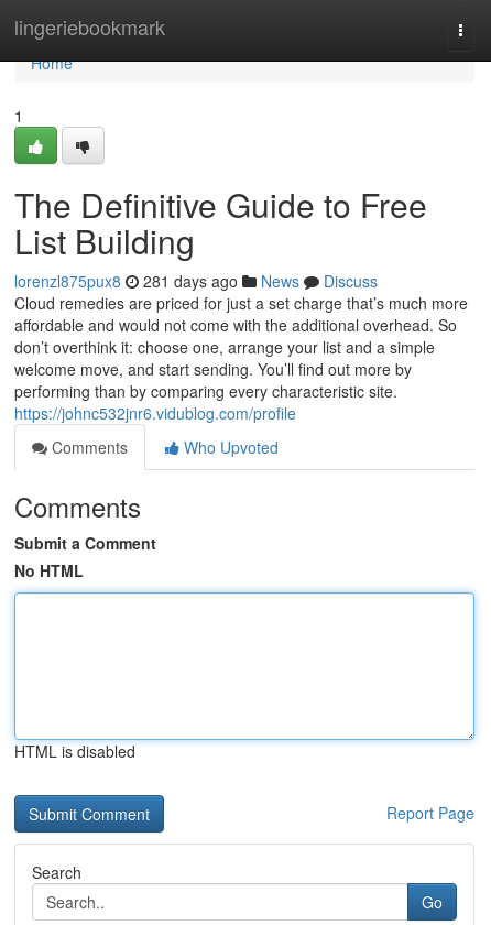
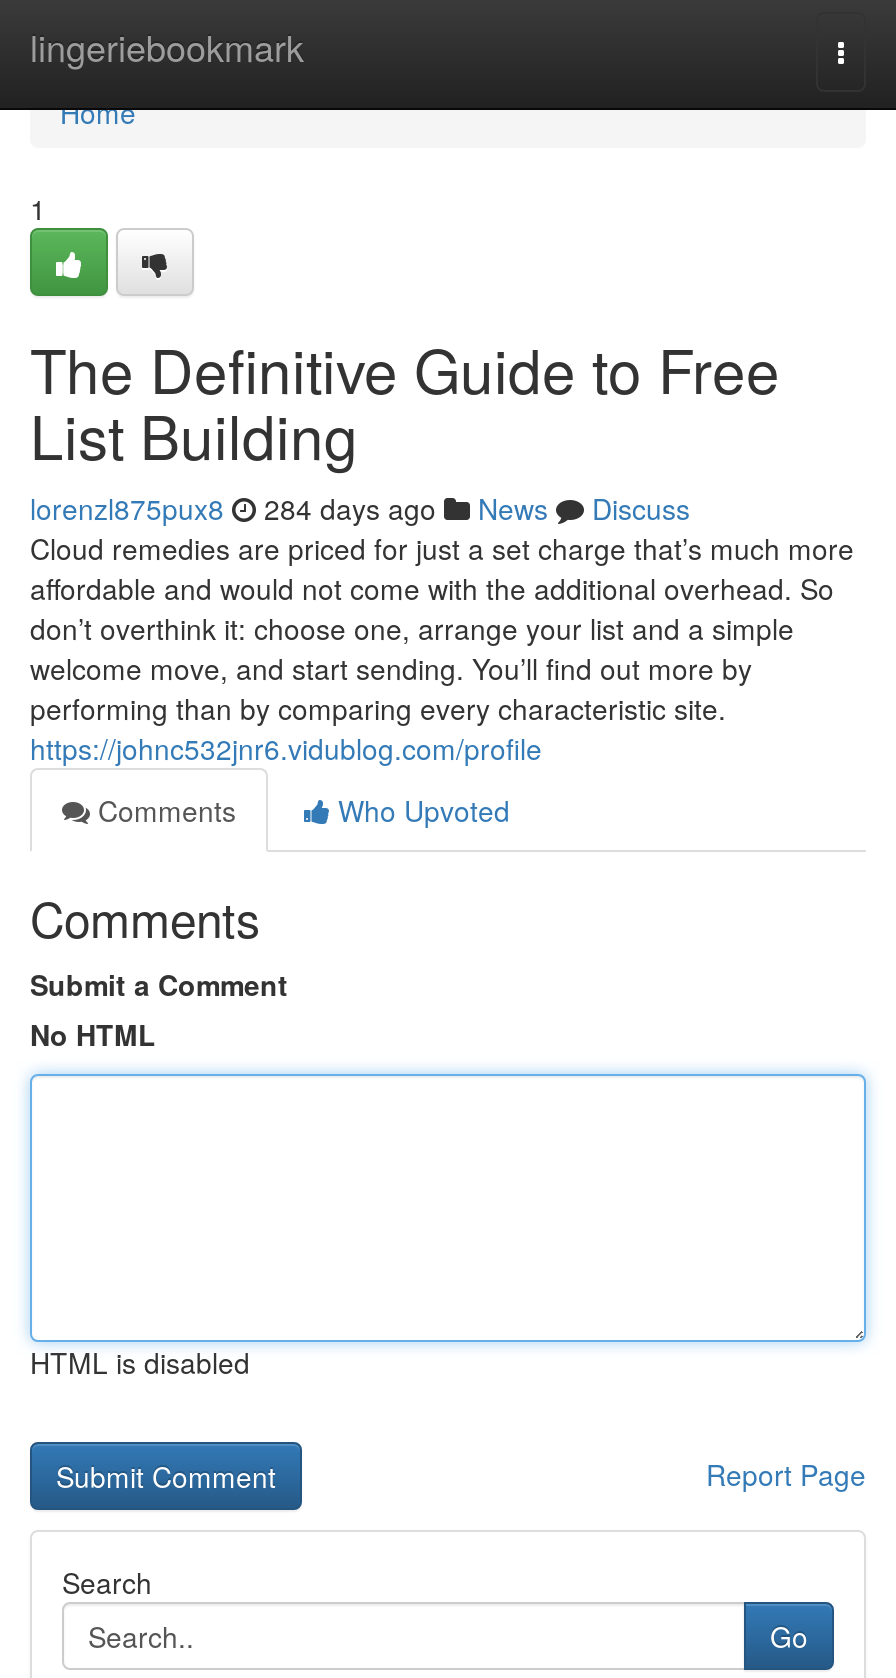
- lorenzl875pux8 281 days ago News Discuss
+ lorenzl875pux8 284 days ago News Discuss
